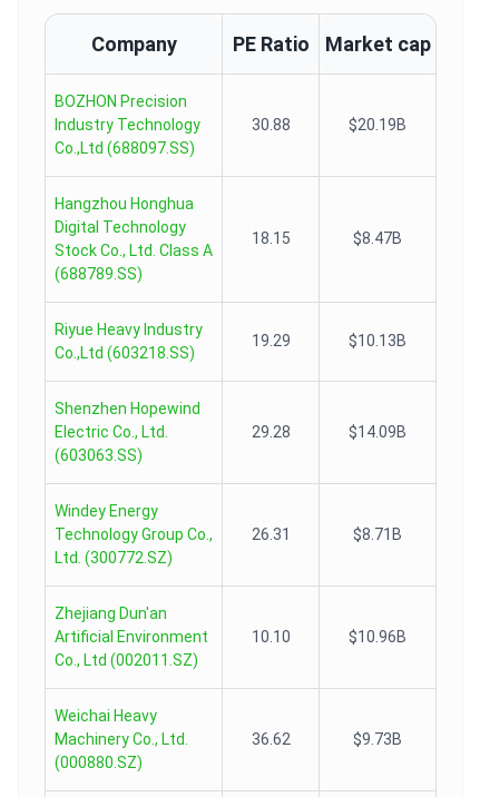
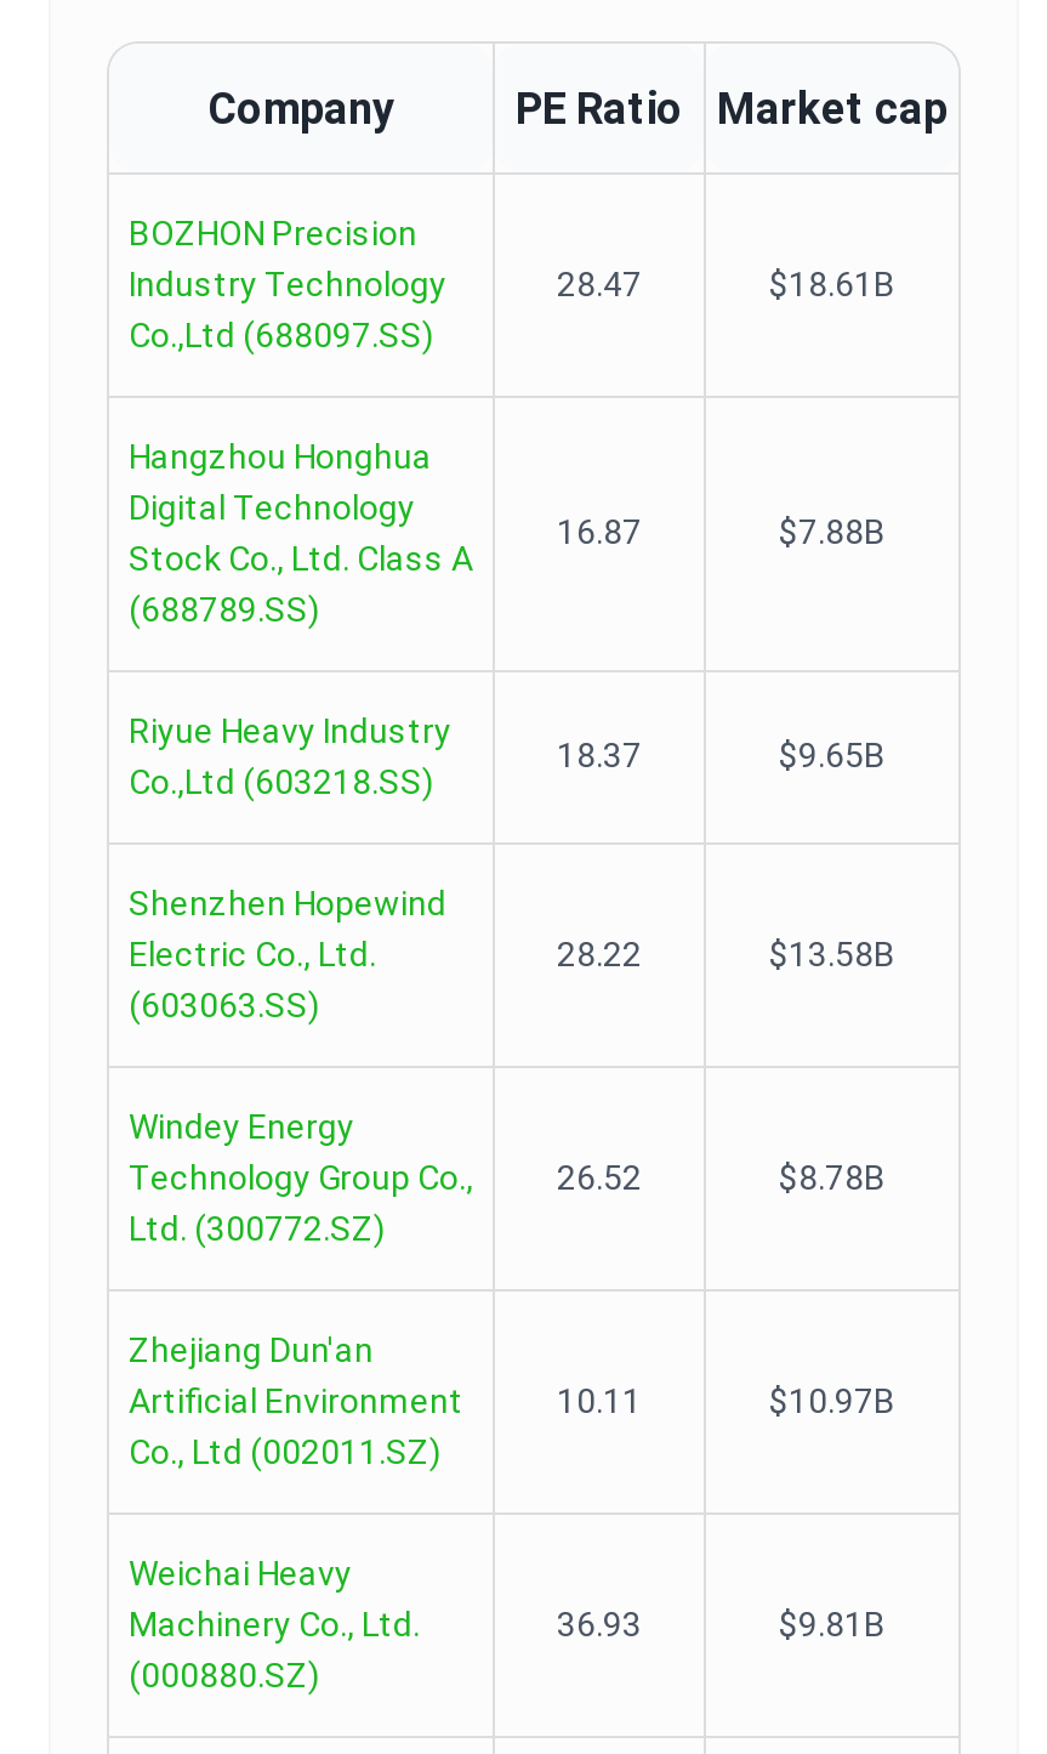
- 30.88
- $20.19B
+ 28.47
+ $18.61B

- 18.15
- $8.47B
+ 16.87
+ $7.88B

- 19.29
- $10.13B
+ 18.37
+ $9.65B

- 29.28
- $14.09B
+ 28.22
+ $13.58B

- 26.31
- $8.71B
+ 26.52
+ $8.78B

- 10.10
- $10.96B
+ 10.11
+ $10.97B

- 36.62
- $9.73B
+ 36.93
+ $9.81B
